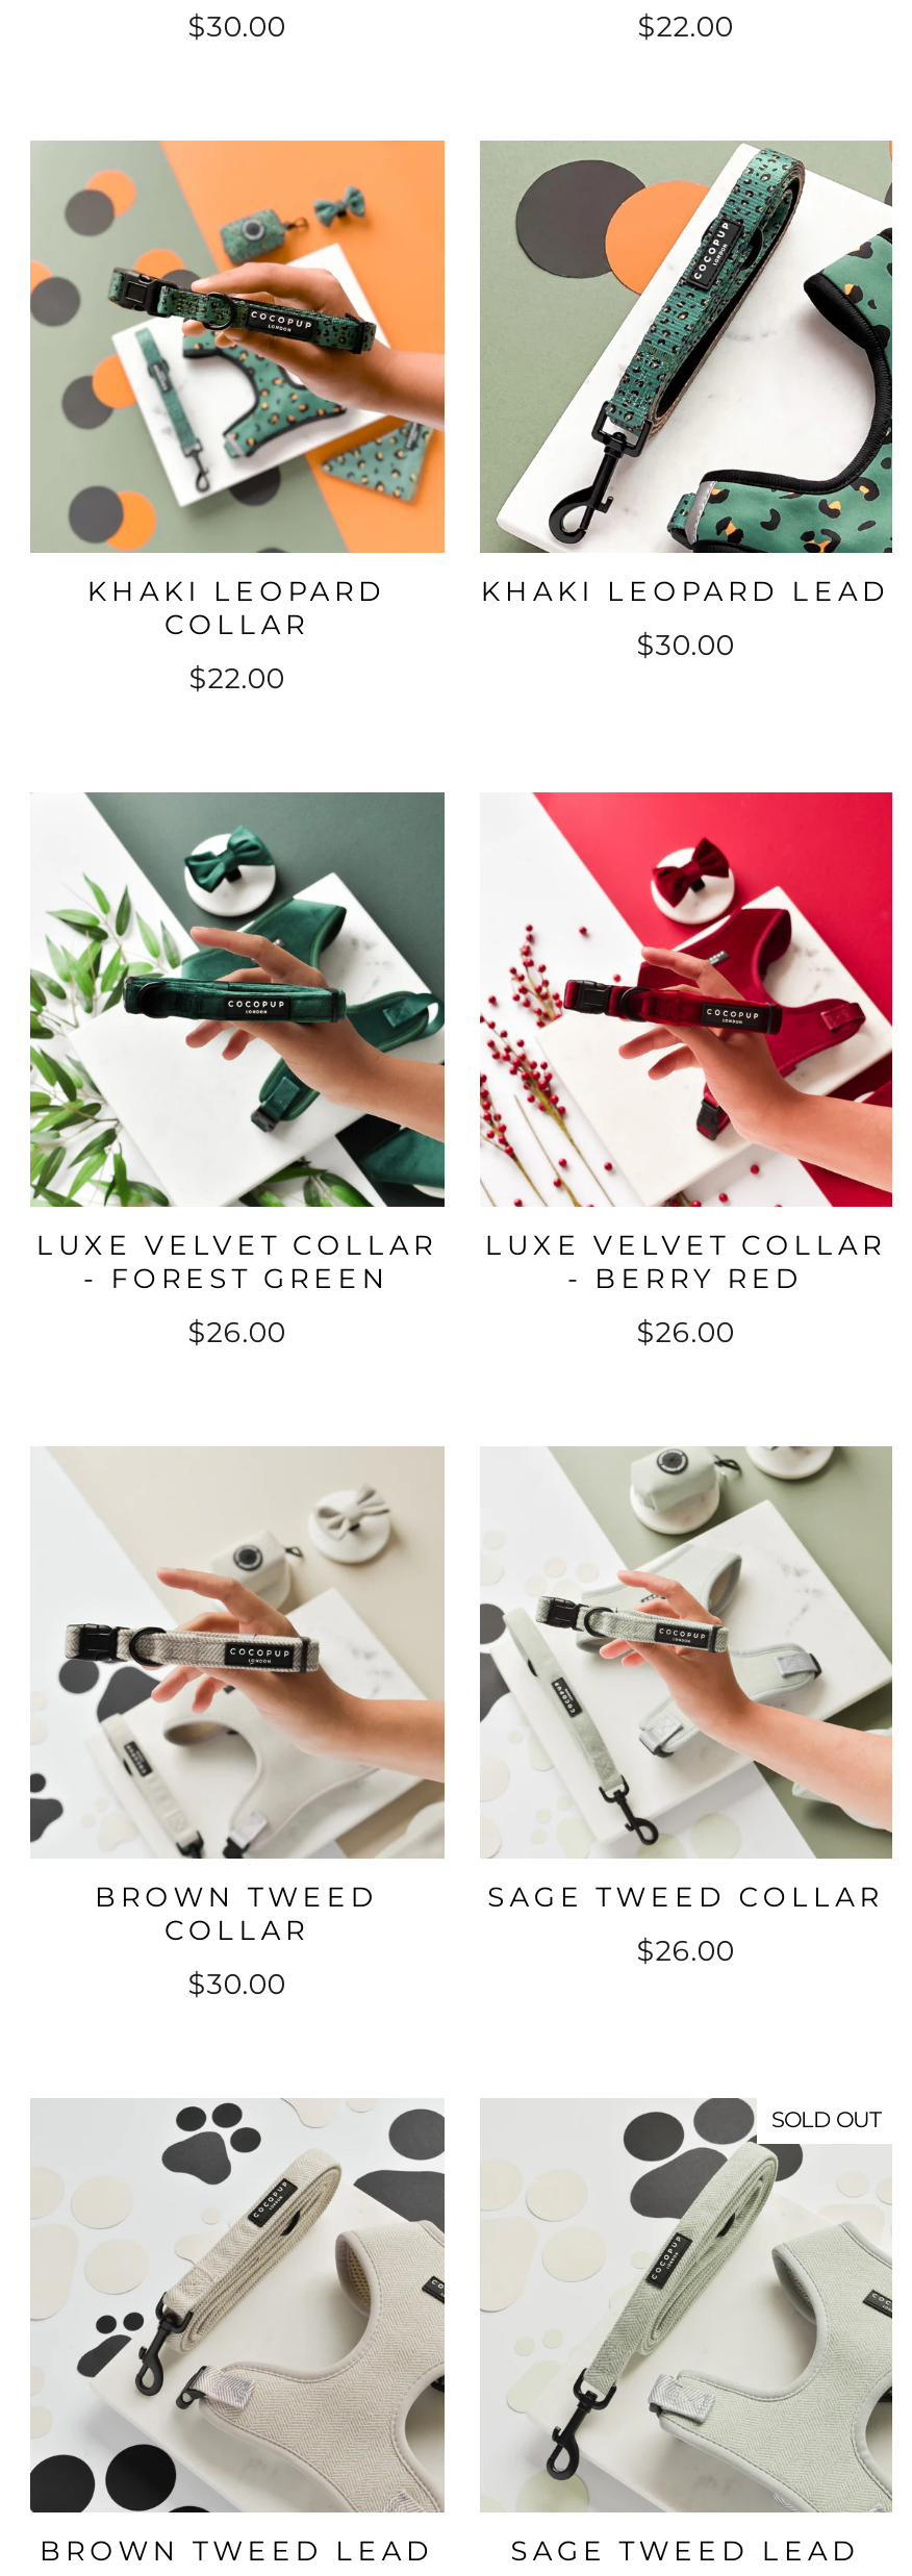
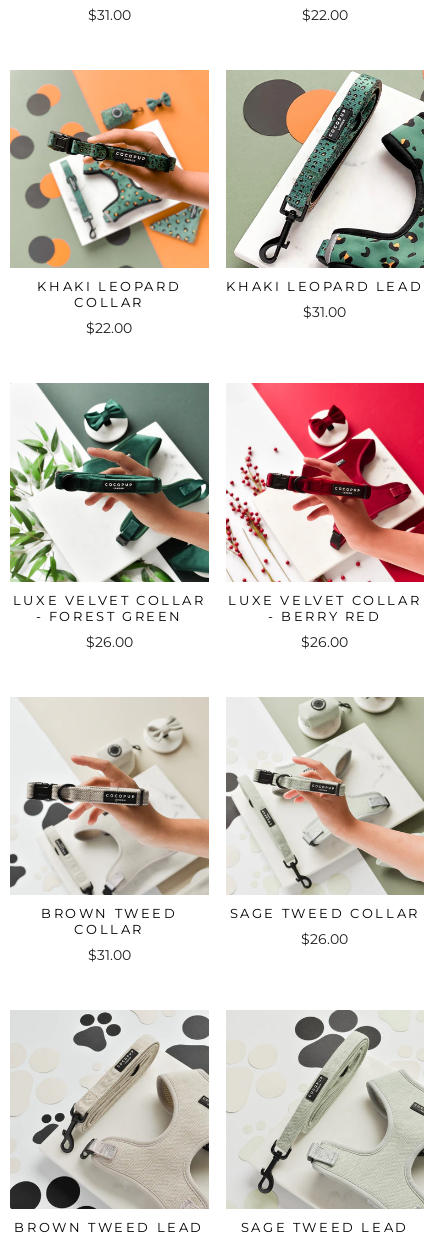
- $30.00
+ $31.00

- $30.00
+ $31.00

- $30.00
+ $31.00

- SOLD OUT
